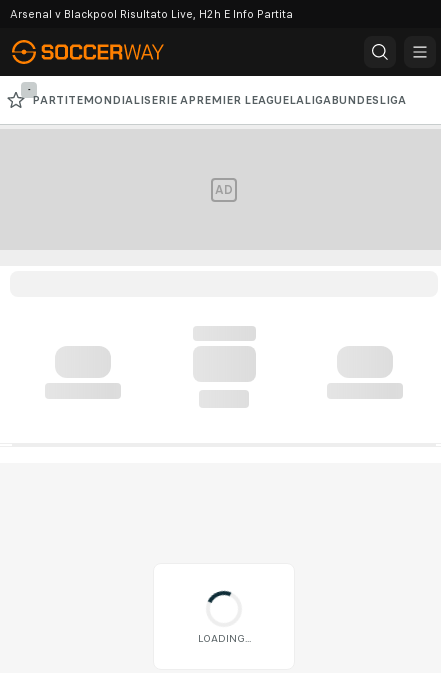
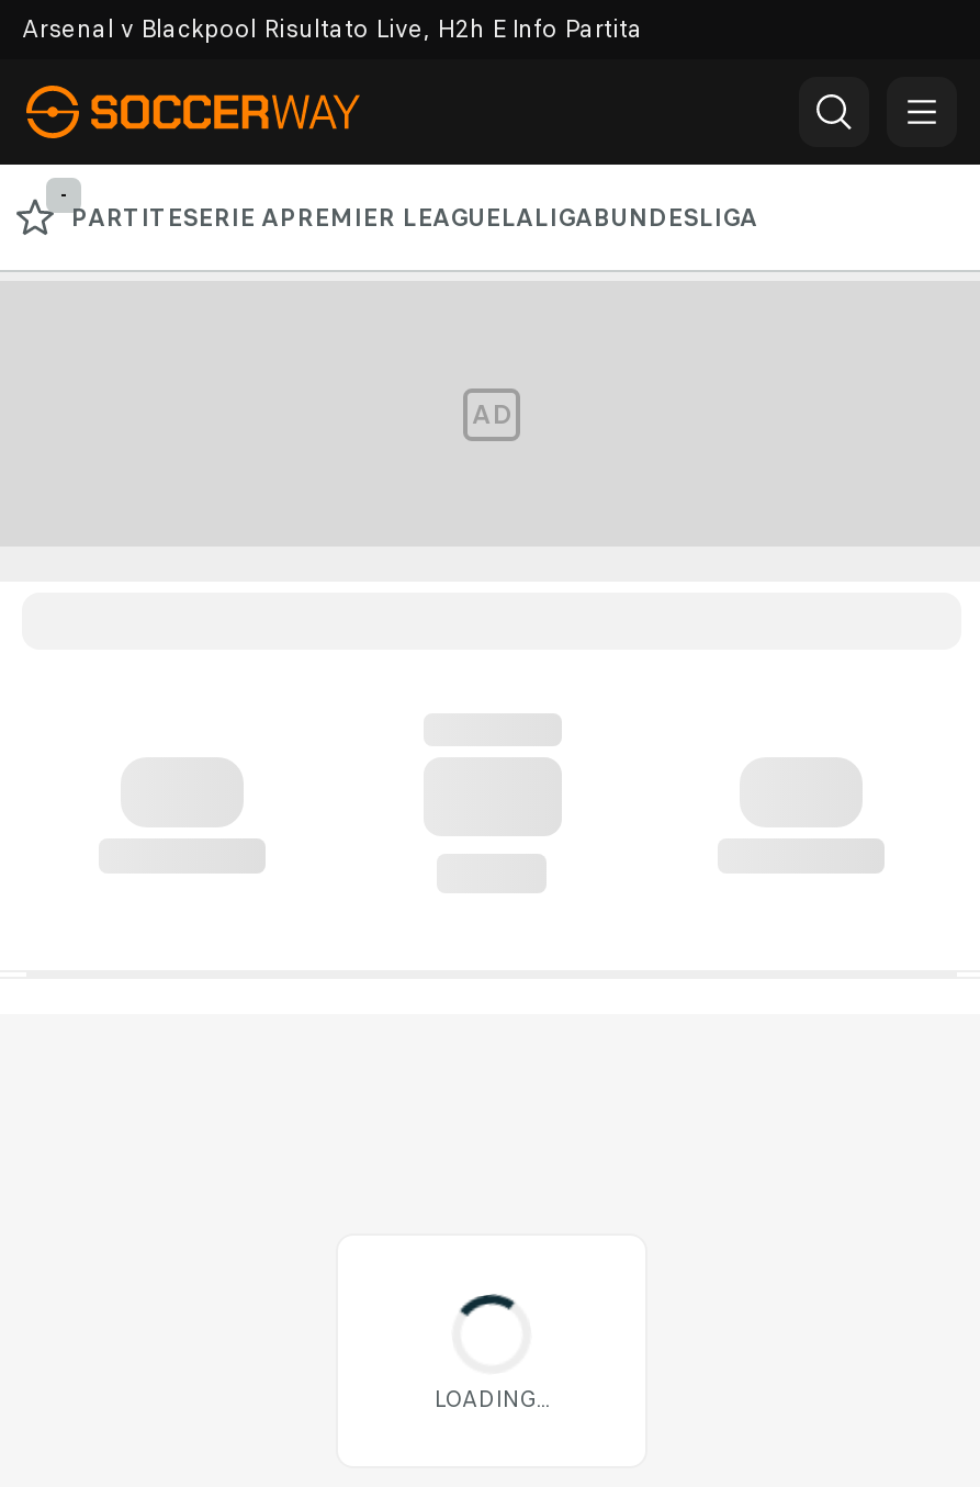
- PARTITEMONDIALISERIE APREMIER LEAGUELALIGABUNDESLIGA
+ PARTITESERIE APREMIER LEAGUELALIGABUNDESLIGA
